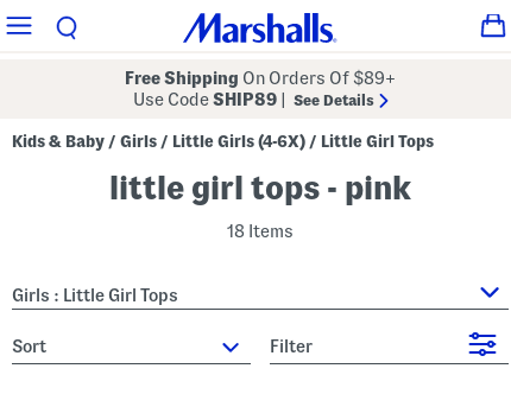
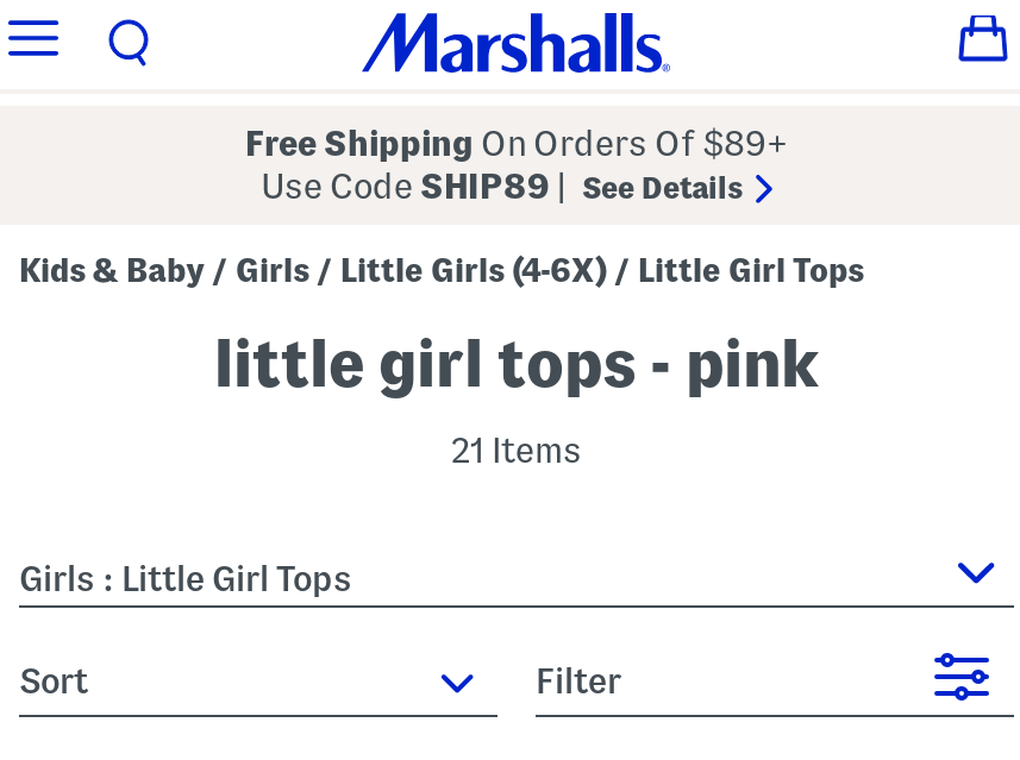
- 18 Items
+ 21 Items
